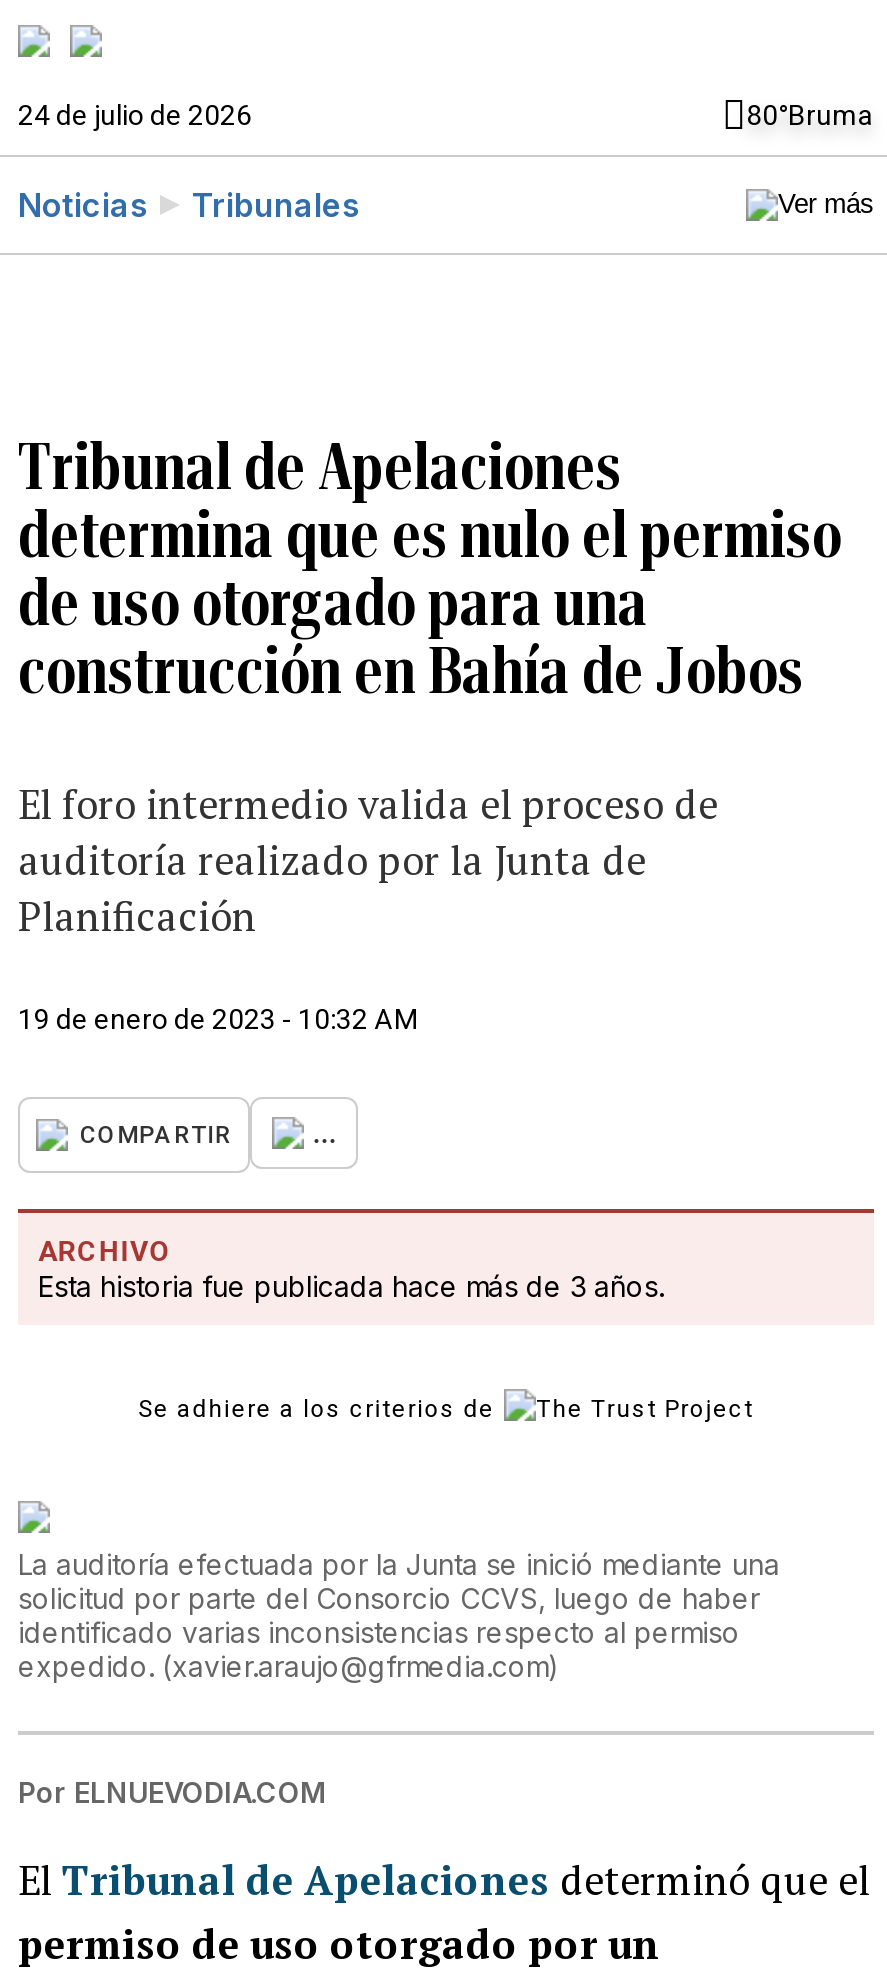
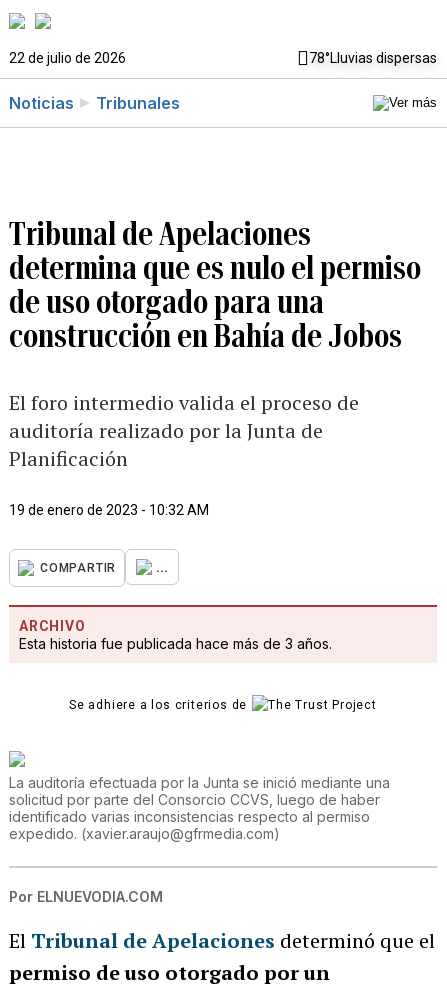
- 24 de julio de 2026
- 80°Bruma
+ 22 de julio de 2026
+ 78°Lluvias dispersas
